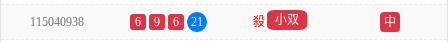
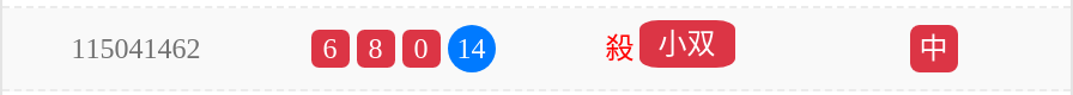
- 115040938
+ 115041462

- 9
+ 8

- 6
+ 0

- 21
+ 14
